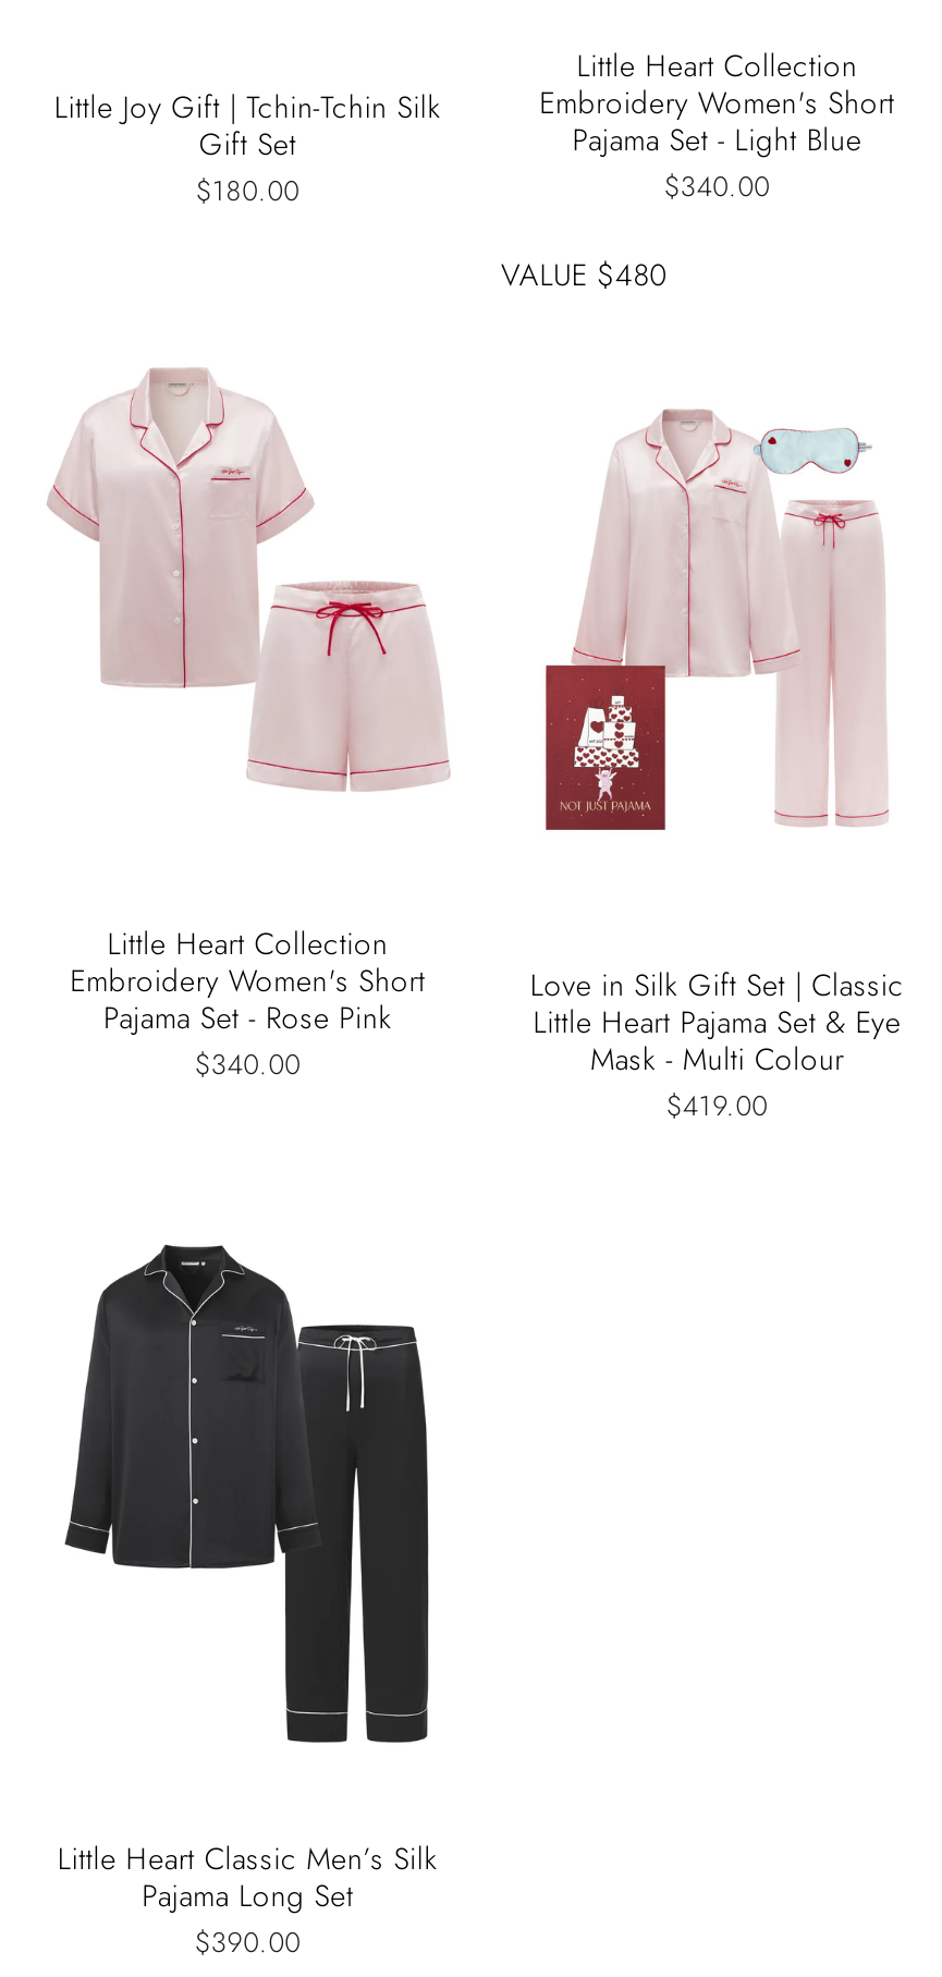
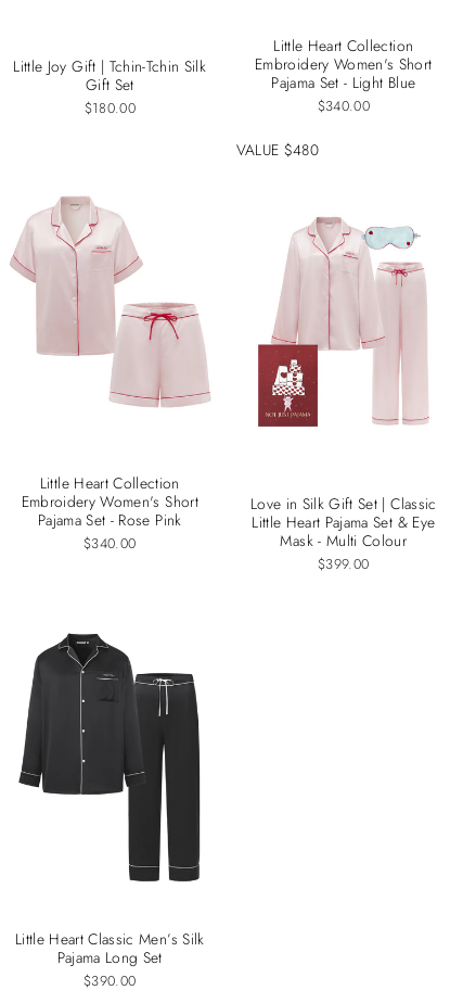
- $419.00
+ $399.00
